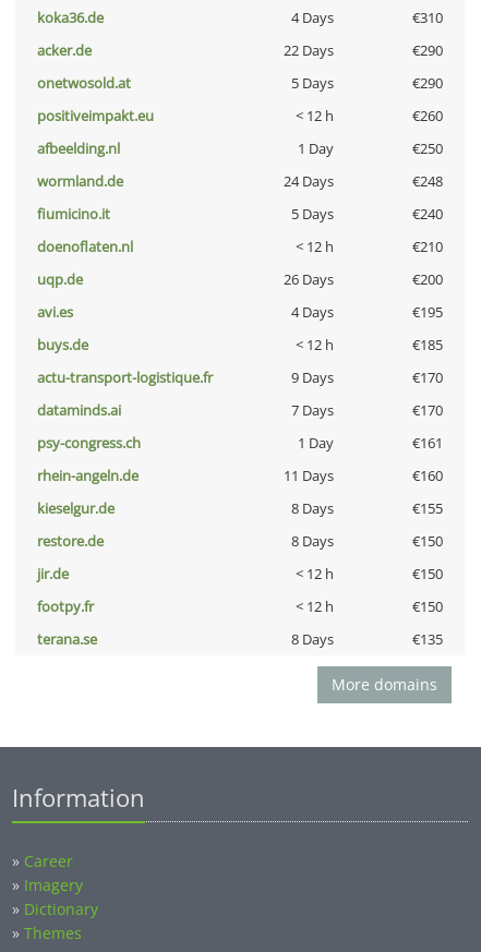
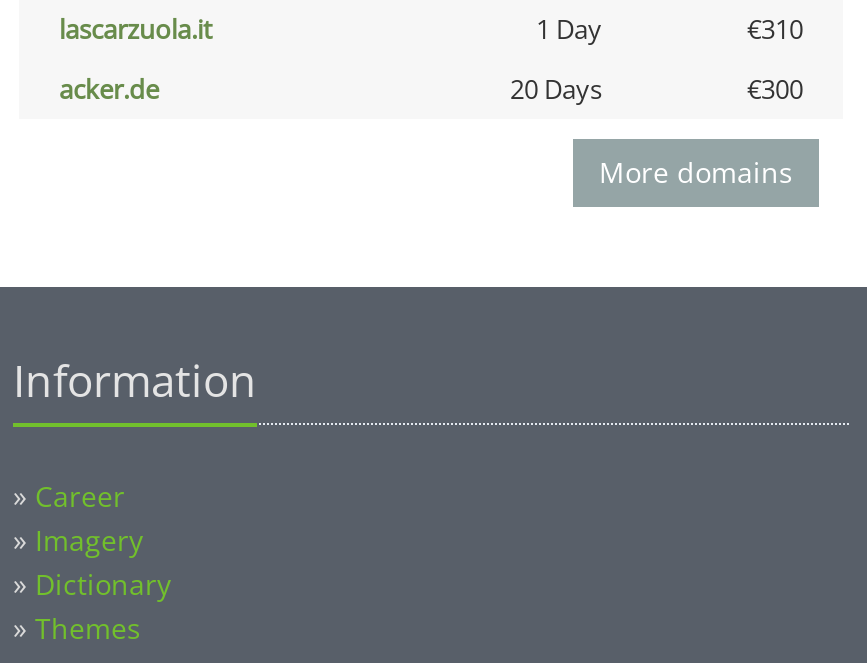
- koka36.de
- 4 Days
+ lascarzuola.it
+ 1 Day

- 22 Days
- €290
- onetwosold.at
- 5 Days
- €290
- positiveimpakt.eu
- < 12 h
- €260
- afbeelding.nl
- 1 Day
- €250
- wormland.de
- 24 Days
- €248
- fiumicino.it
- 5 Days
- €240
- doenoflaten.nl
- < 12 h
- €210
- uqp.de
- 26 Days
- €200
- avi.es
- 4 Days
- €195
- buys.de
- < 12 h
- €185
- actu-transport-logistique.fr
- 9 Days
- €170
- dataminds.ai
- 7 Days
- €170
- psy-congress.ch
- 1 Day
- €161
- rhein-angeln.de
- 11 Days
- €160
- kieselgur.de
- 8 Days
- €155
- restore.de
- 8 Days
- €150
- jir.de
- < 12 h
- €150
- footpy.fr
- < 12 h
- €150
- terana.se
- 8 Days
- €135
+ 20 Days
+ €300
